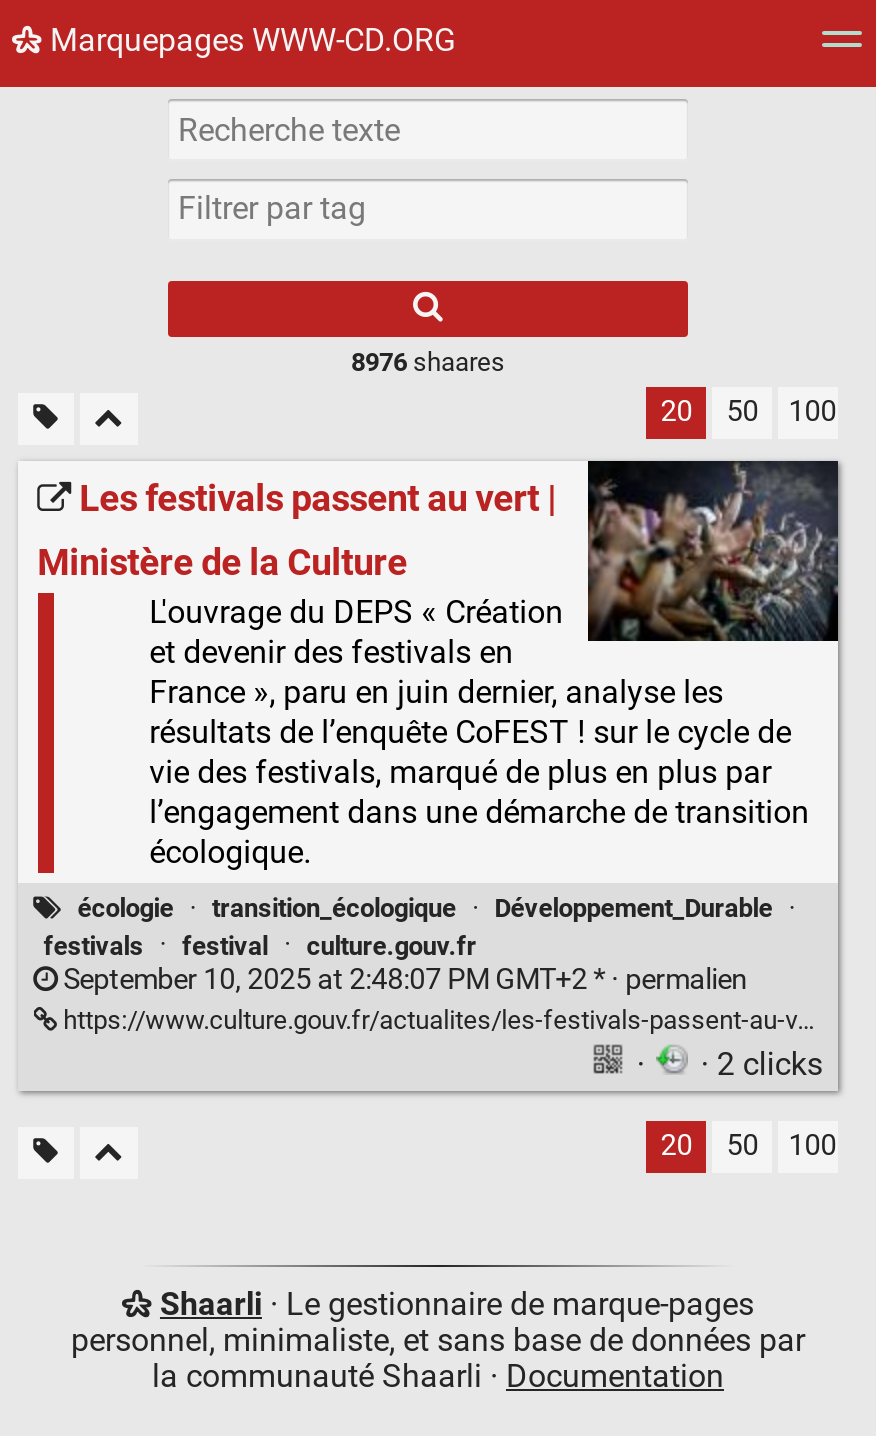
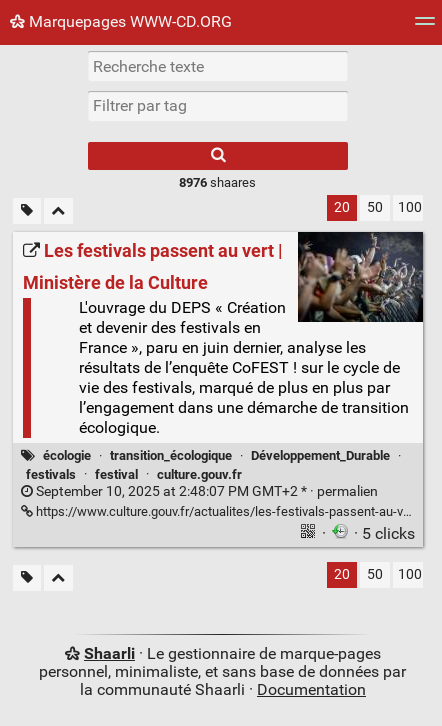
- · 2 clicks
+ · 5 clicks
